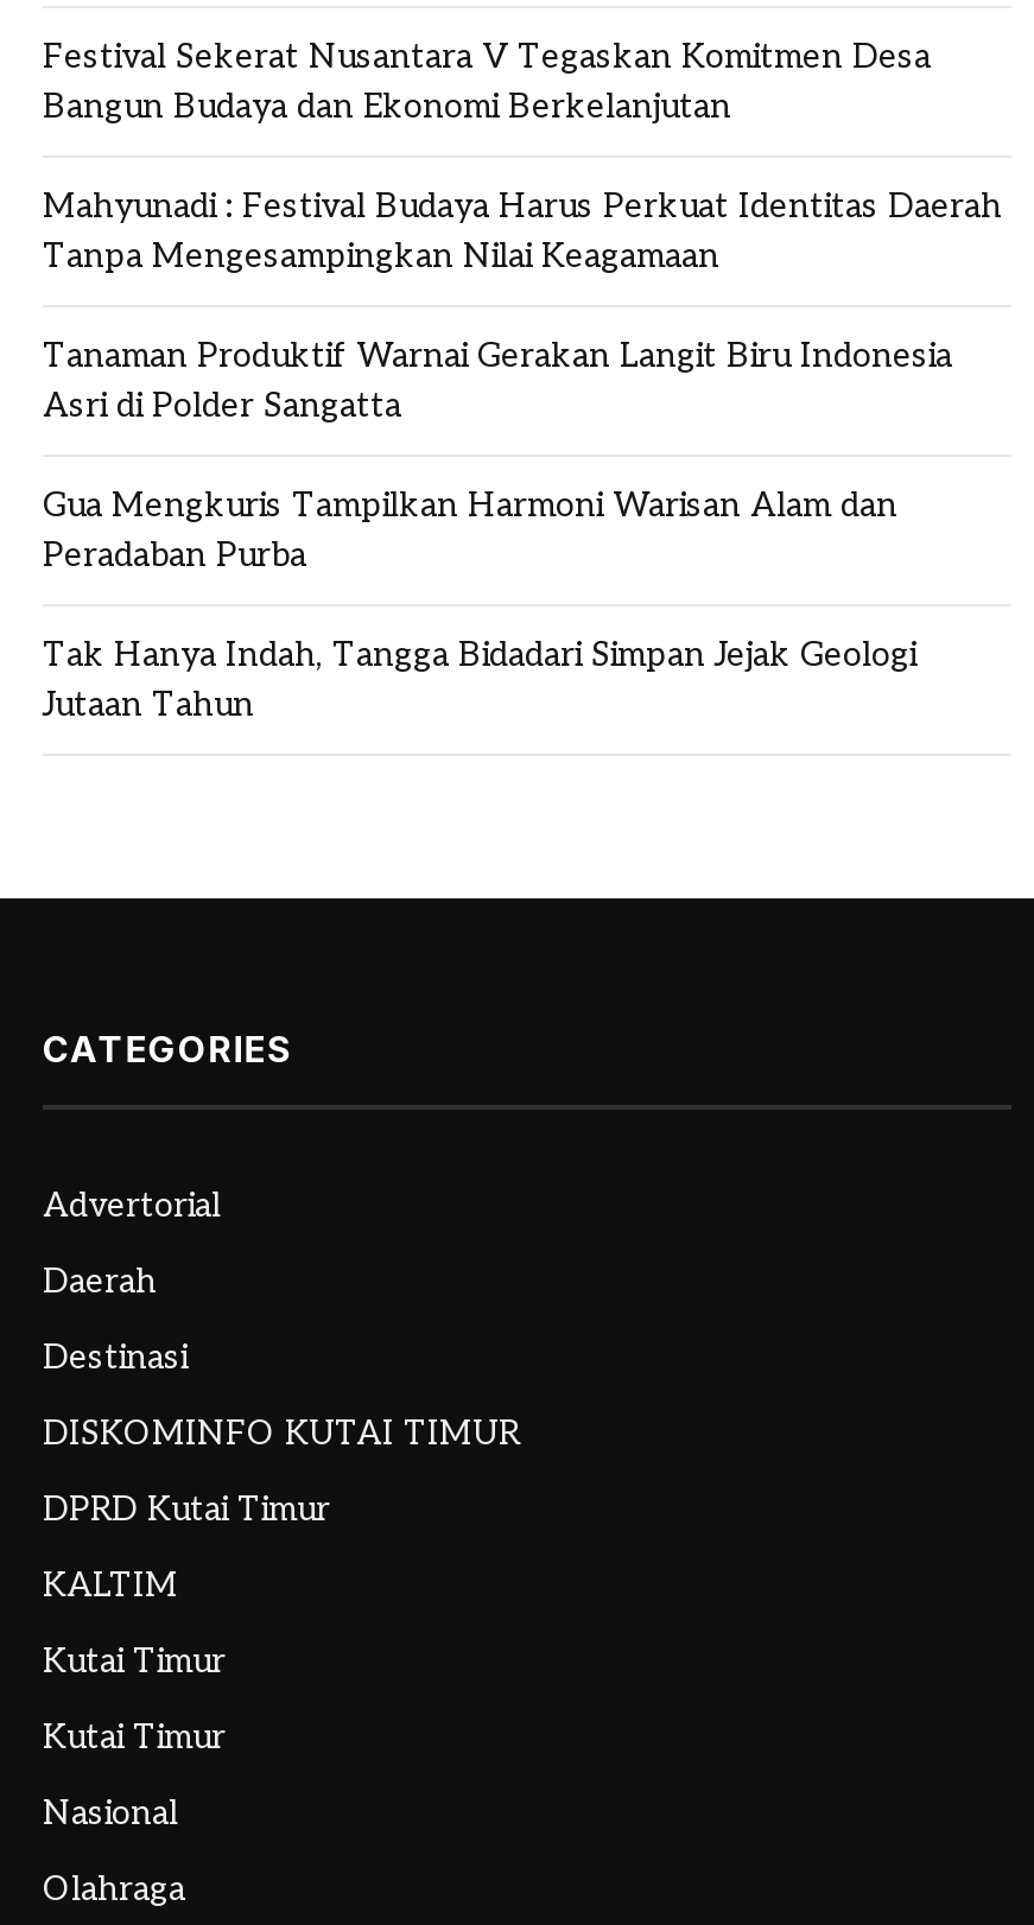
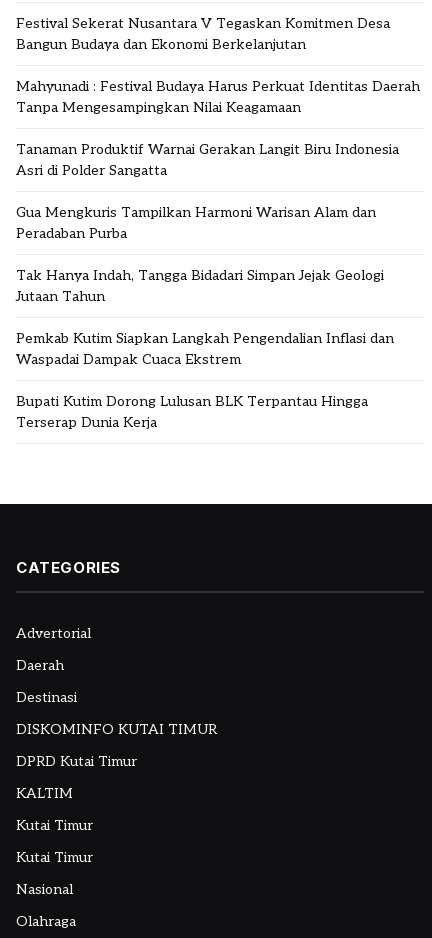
+ Pemkab Kutim Siapkan Langkah Pengendalian Inflasi dan
+ Waspadai Dampak Cuaca Ekstrem
+ Bupati Kutim Dorong Lulusan BLK Terpantau Hingga
+ Terserap Dunia Kerja
